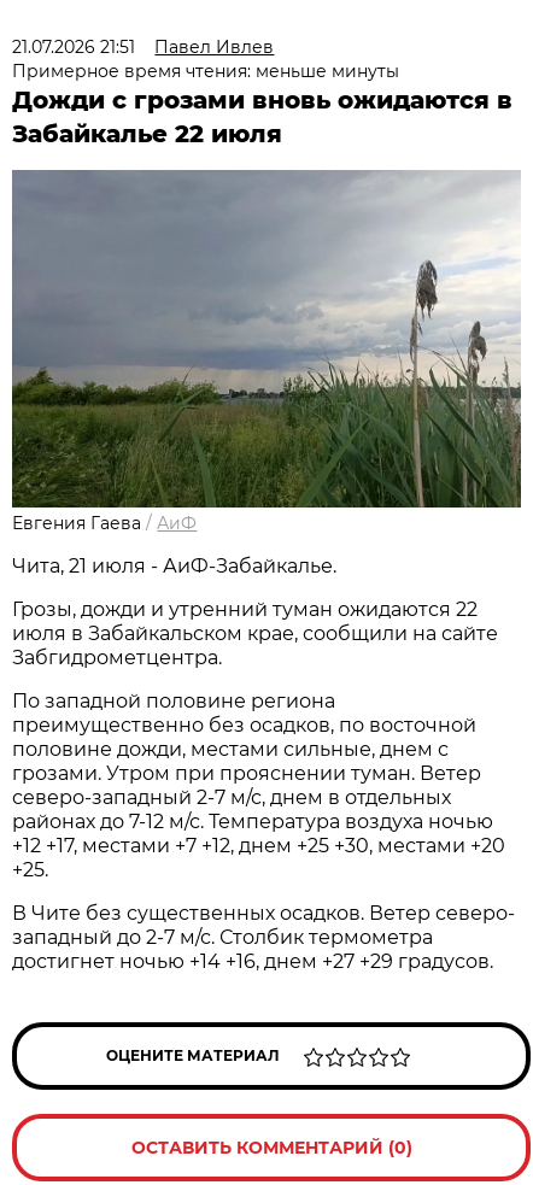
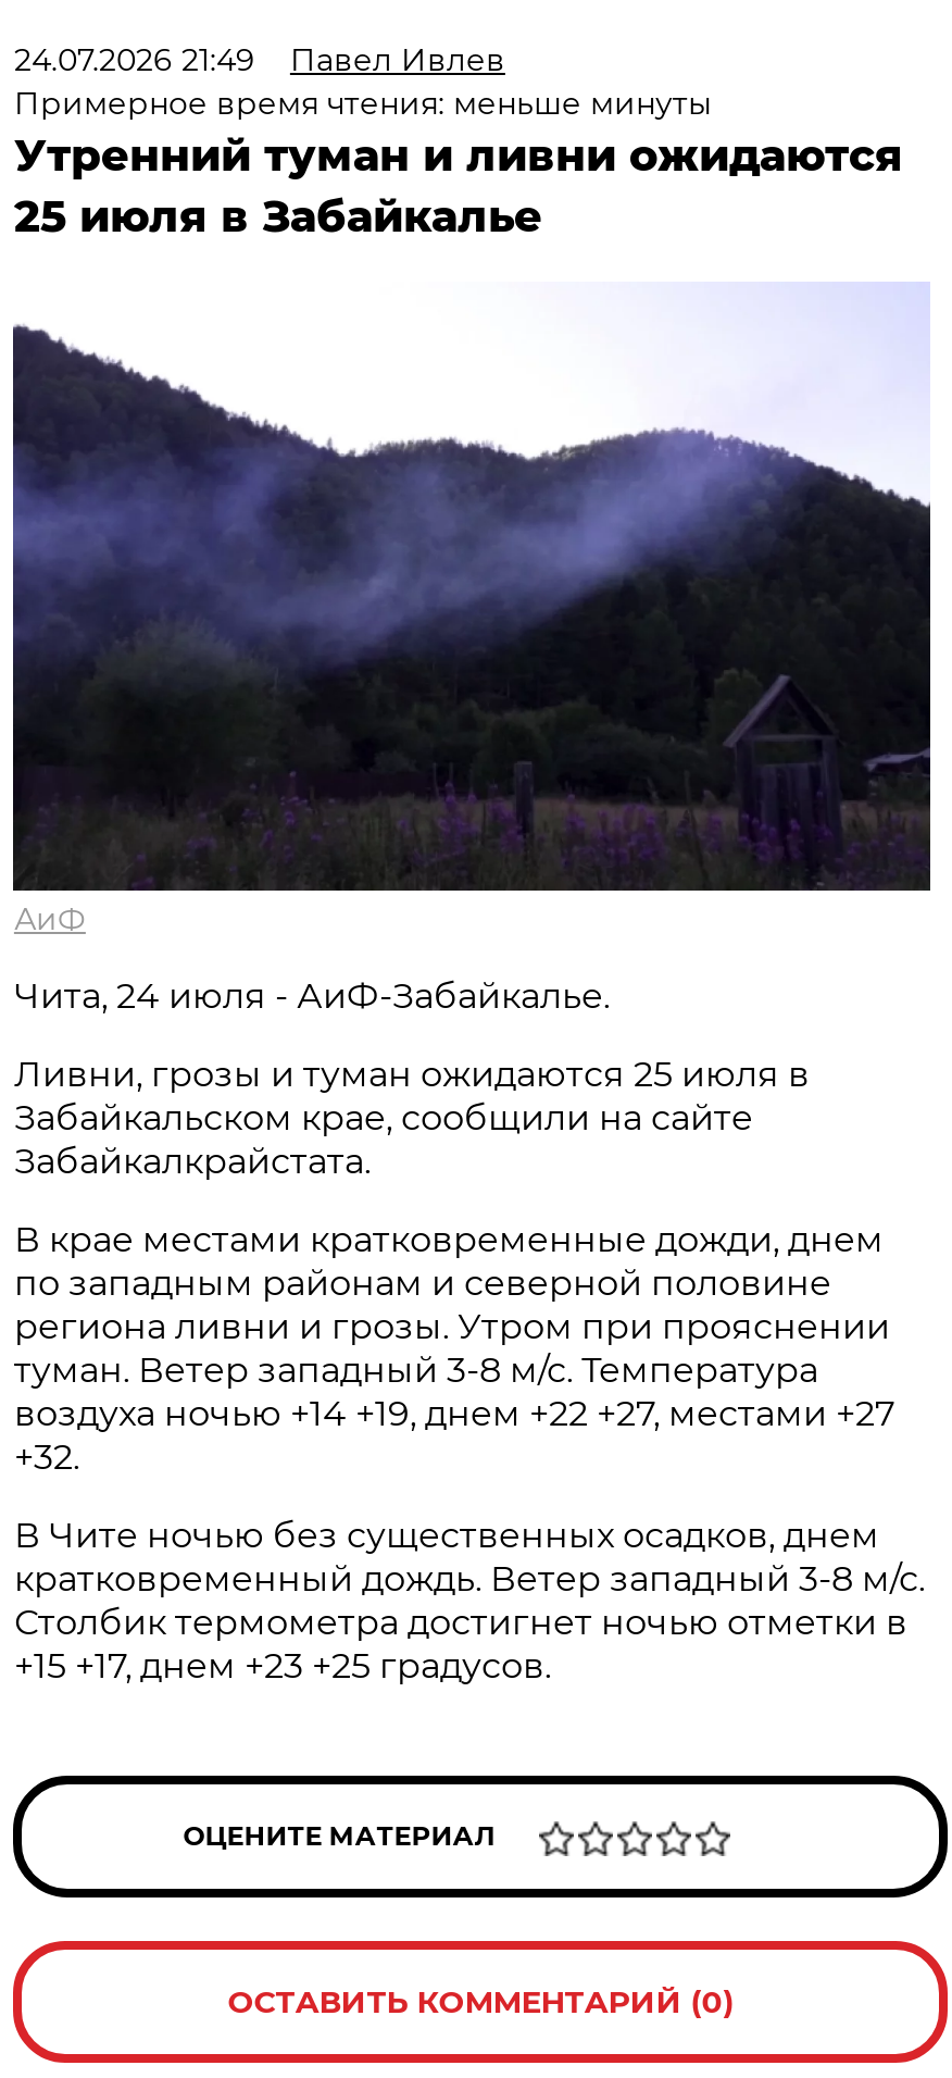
- 21.07.2026 21:51 Павел Ивлев
+ 24.07.2026 21:49 Павел Ивлев

- Дожди с грозами вновь ожидаются в
- Забайкалье 22 июля
+ Утренний туман и ливни ожидаются
+ 25 июля в Забайкалье

- [image]
- Евгения Гаева / АиФ
+ [image]
+ АиФ

- Чита, 21 июля - АиФ-Забайкалье.
+ Чита, 24 июля - АиФ-Забайкалье.

- Грозы, дожди и утренний туман ожидаются 22
- июля в Забайкальском крае, сообщили на сайте
- Забгидрометцентра.
+ Ливни, грозы и туман ожидаются 25 июля в
+ Забайкальском крае, сообщили на сайте
+ Забайкалкрайстата.

- По западной половине региона
- преимущественно без осадков, по восточной
- половине дожди, местами сильные, днем с
- грозами. Утром при прояснении туман. Ветер
- северо-западный 2-7 м/с, днем в отдельных
- районах до 7-12 м/с. Температура воздуха ночью
- +12 +17, местами +7 +12, днем +25 +30, местами +20
- +25.
+ В крае местами кратковременные дожди, днем
+ по западным районам и северной половине
+ региона ливни и грозы. Утром при прояснении
+ туман. Ветер западный 3-8 м/с. Температура
+ воздуха ночью +14 +19, днем +22 +27, местами +27
+ +32.

- В Чите без существенных осадков. Ветер северо-
- западный до 2-7 м/с. Столбик термометра
- достигнет ночью +14 +16, днем +27 +29 градусов.
+ В Чите ночью без существенных осадков, днем
+ кратковременный дождь. Ветер западный 3-8 м/с.
+ Столбик термометра достигнет ночью отметки в
+ +15 +17, днем +23 +25 градусов.
